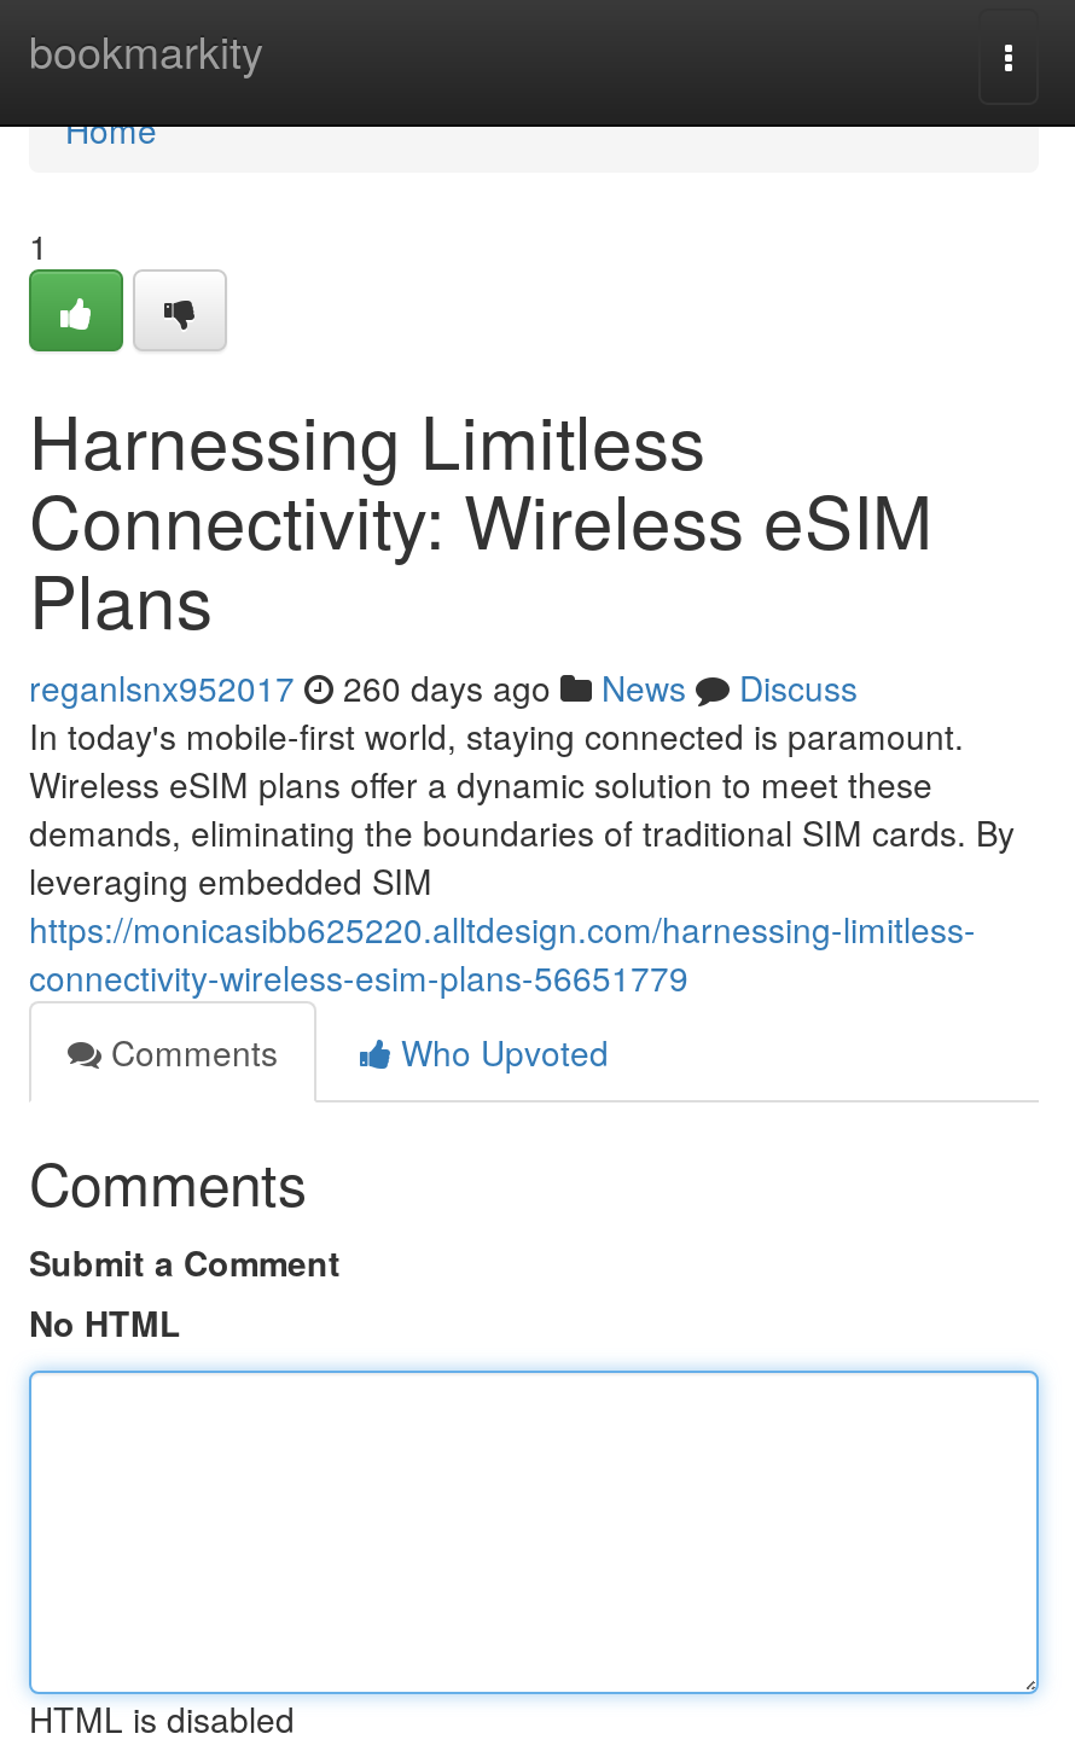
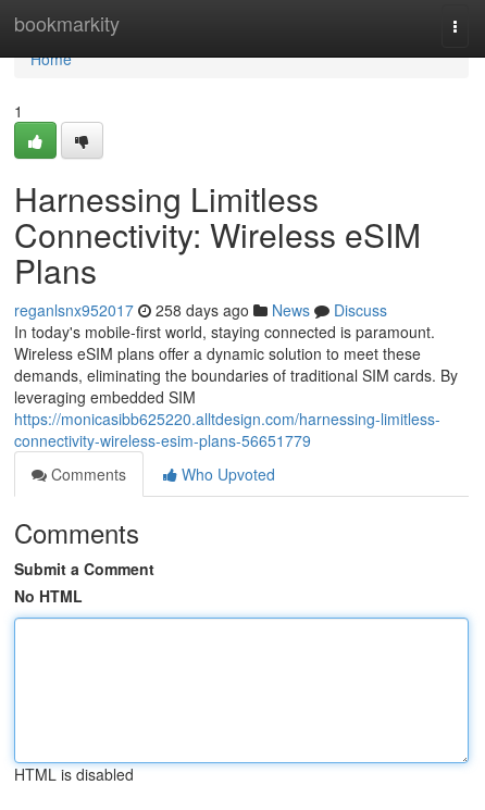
- reganlsnx952017 260 days ago News Discuss
+ reganlsnx952017 258 days ago News Discuss
